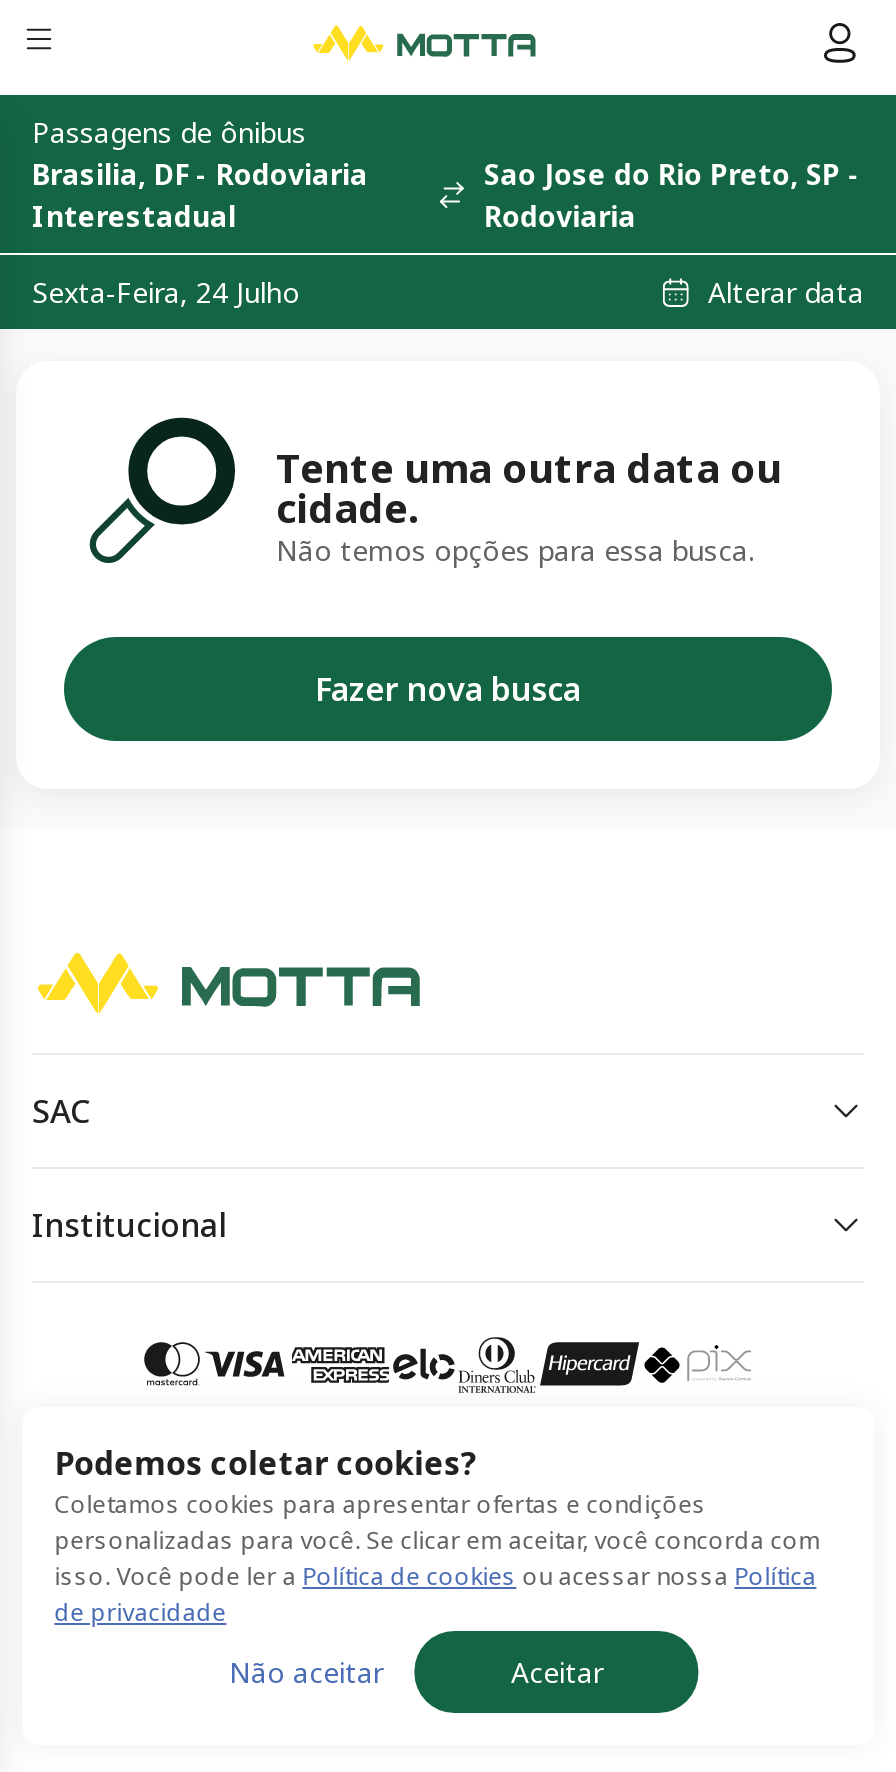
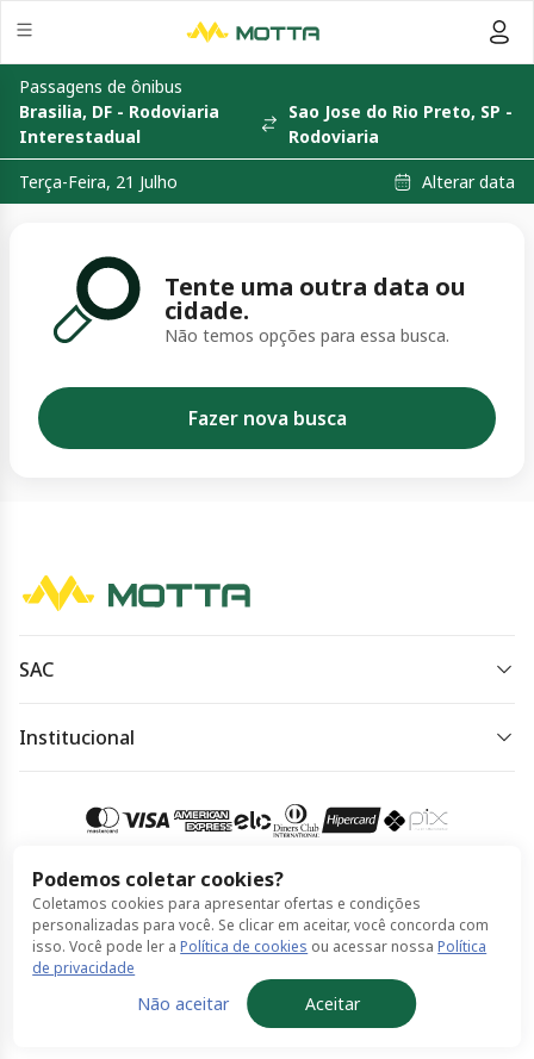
- Sexta-Feira, 24 Julho
+ Terça-Feira, 21 Julho
